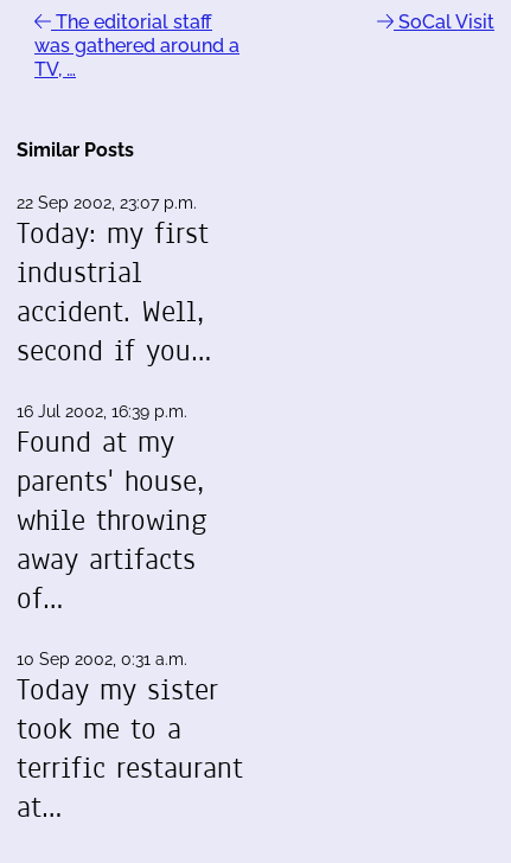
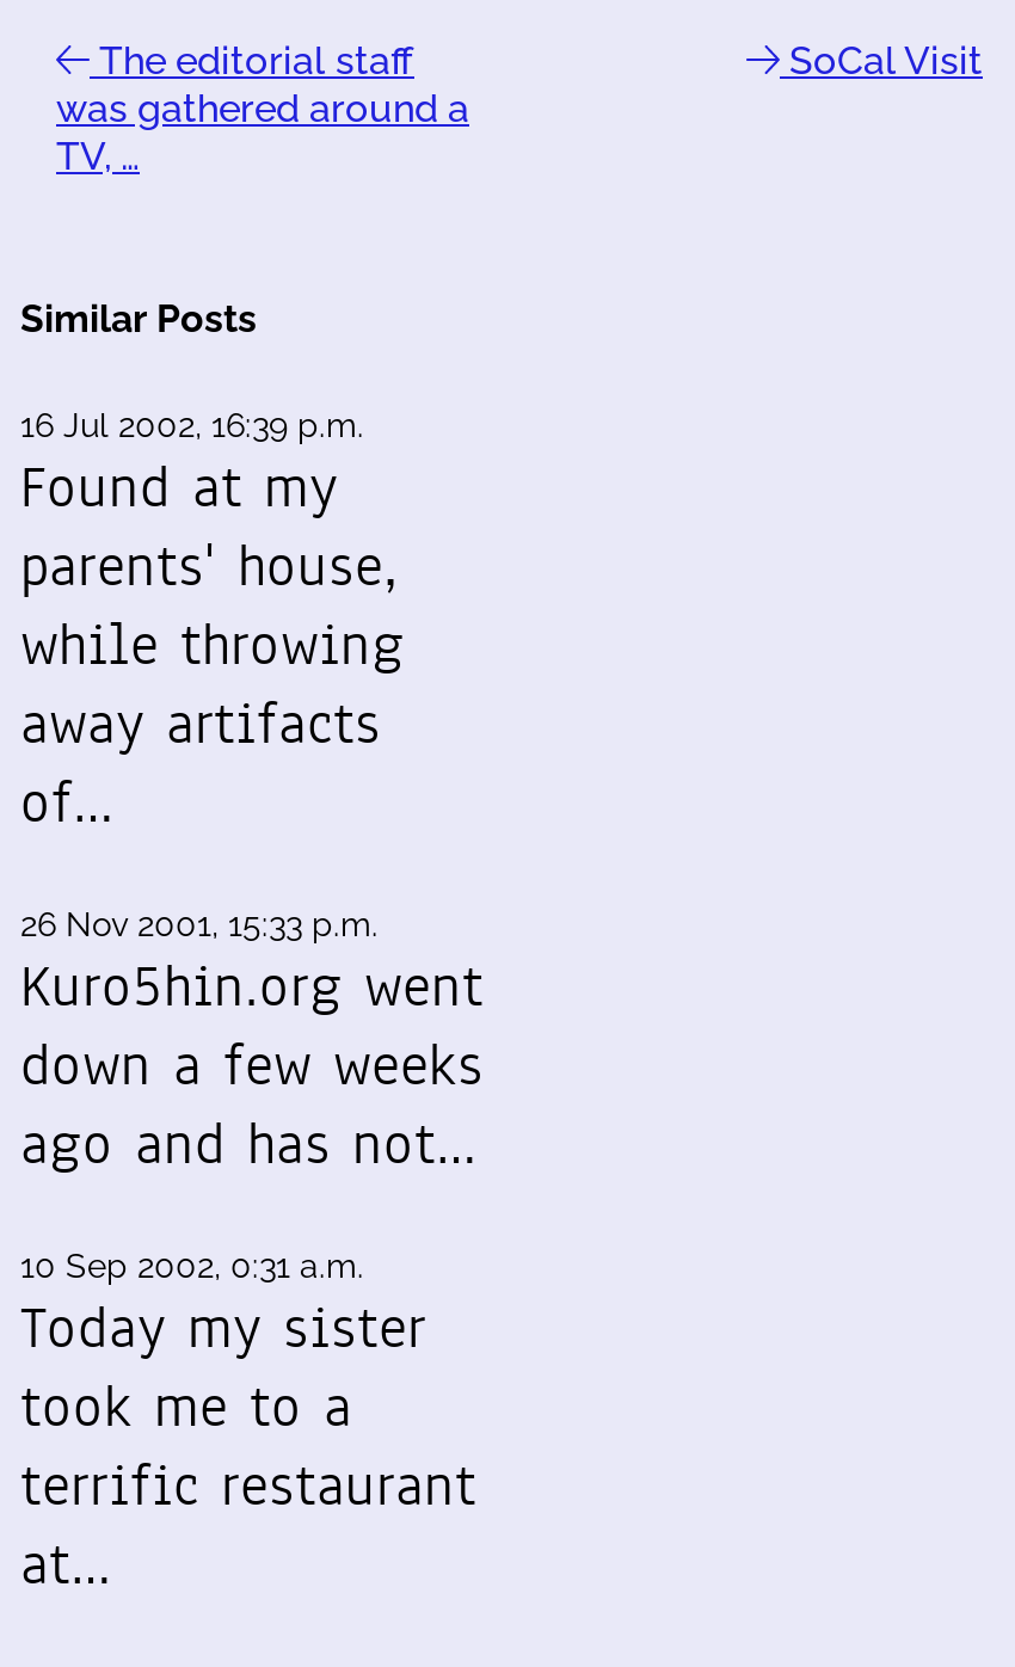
- 22 Sep 2002, 23:07 p.m.
- Today: my first
- industrial
- accident. Well,
- second if you…

moved up: 16 Jul 2002, 16:39 p.m. | Found at my | parents' house, | while throwing | away artifacts | of…

+ 26 Nov 2001, 15:33 p.m.
+ Kuro5hin.org went
+ down a few weeks
+ ago and has not…
